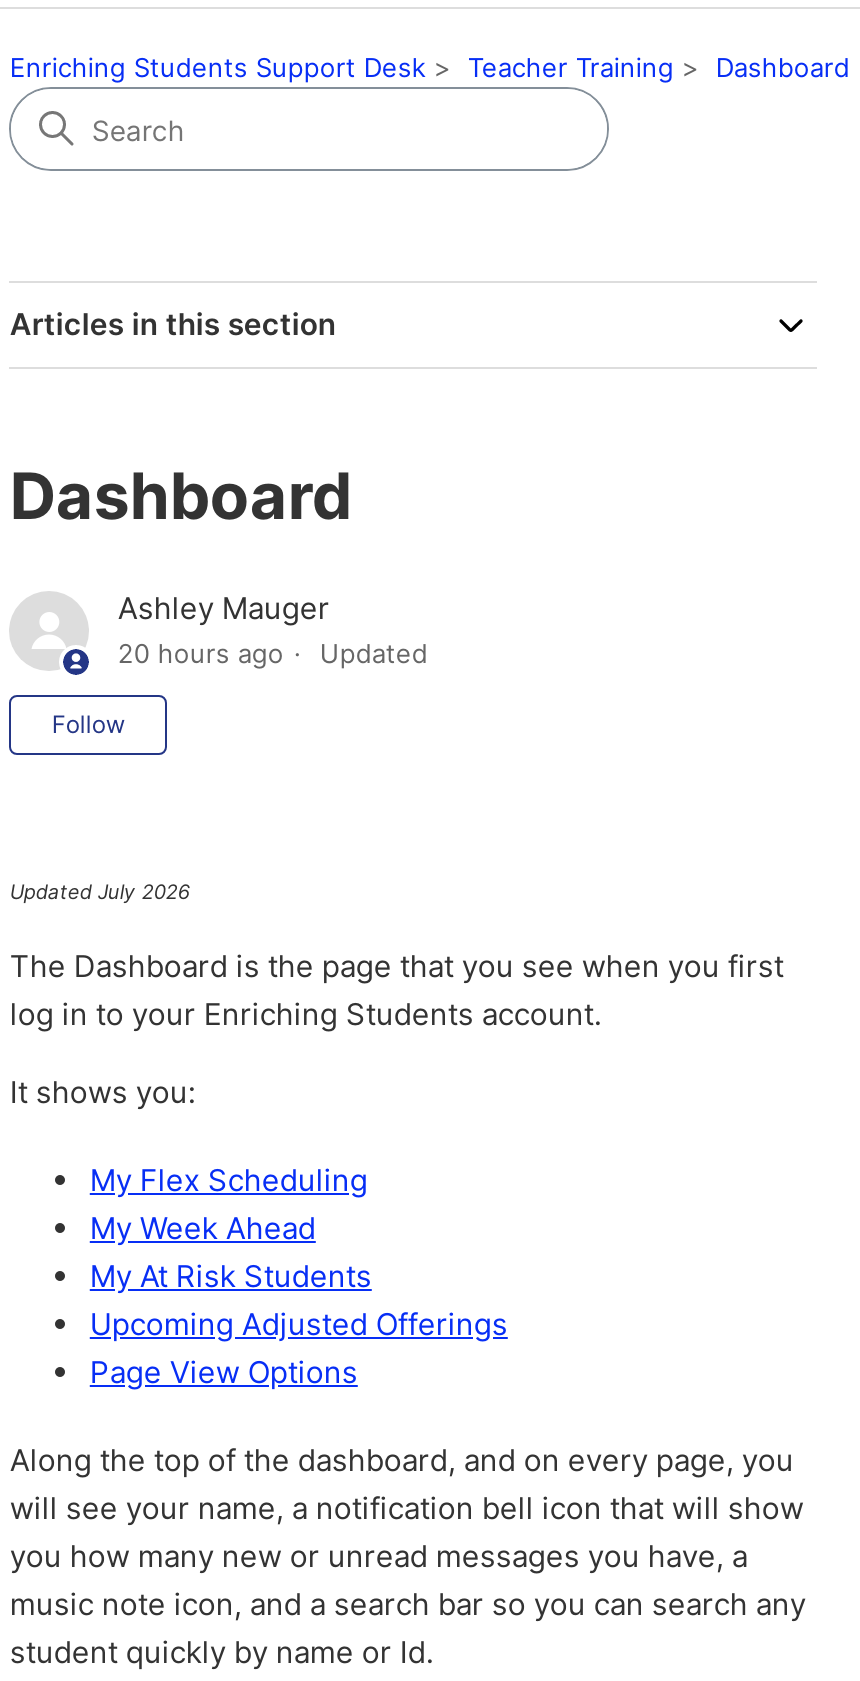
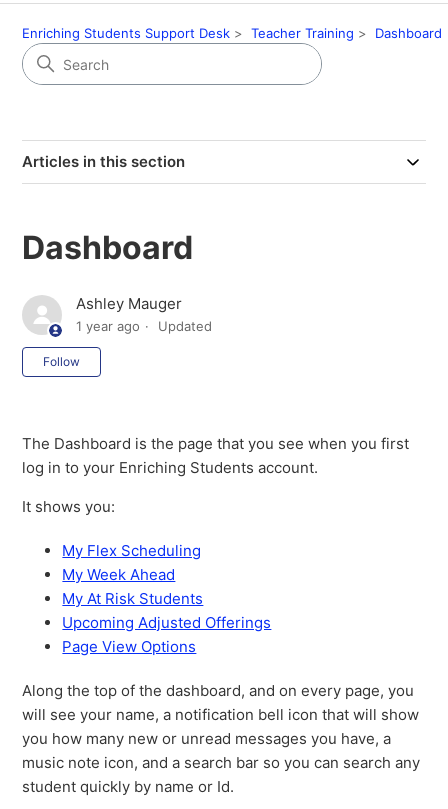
- 20 hours ago Updated
+ 1 year ago Updated

- Updated July 2026
